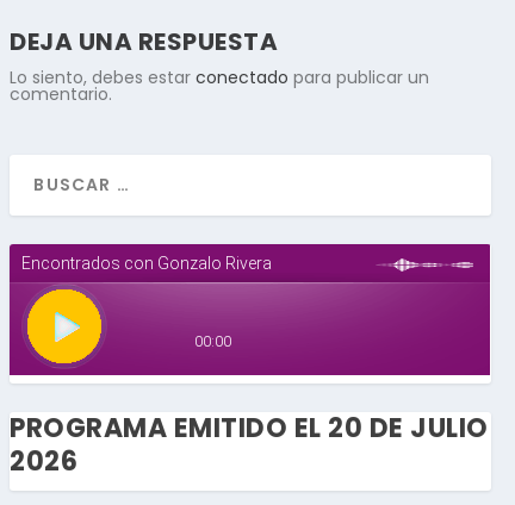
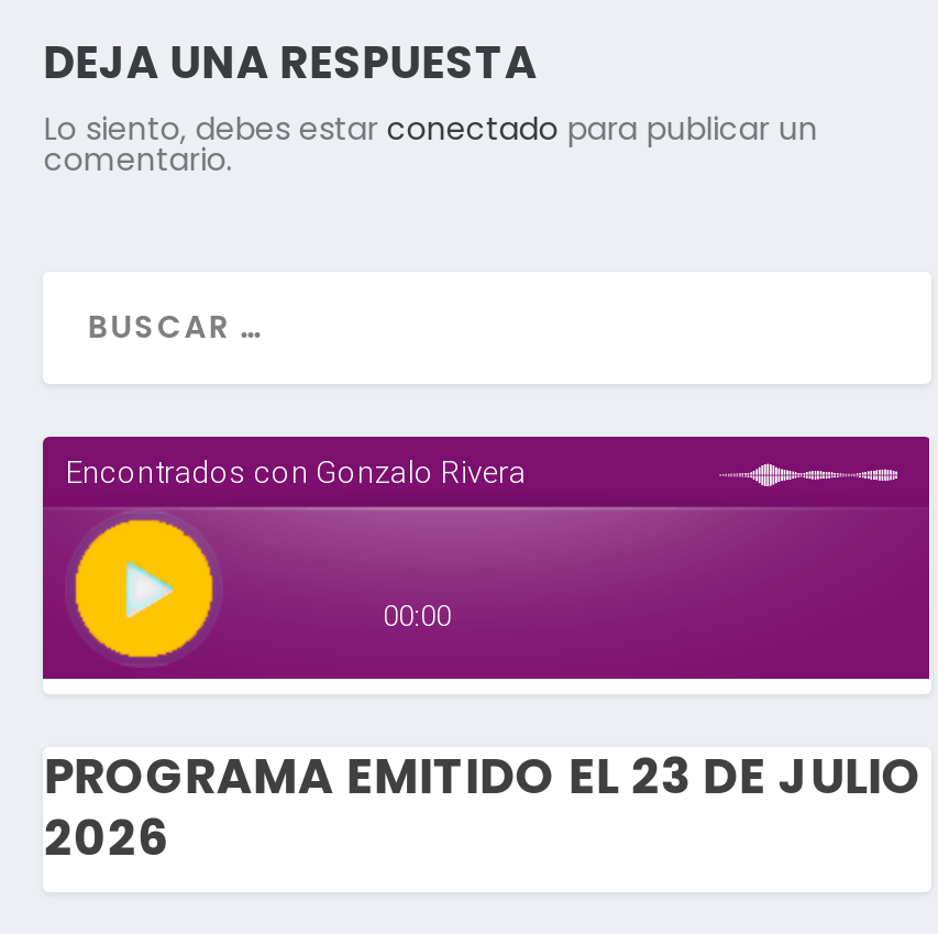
- PROGRAMA EMITIDO EL 20 DE JULIO
+ PROGRAMA EMITIDO EL 23 DE JULIO
